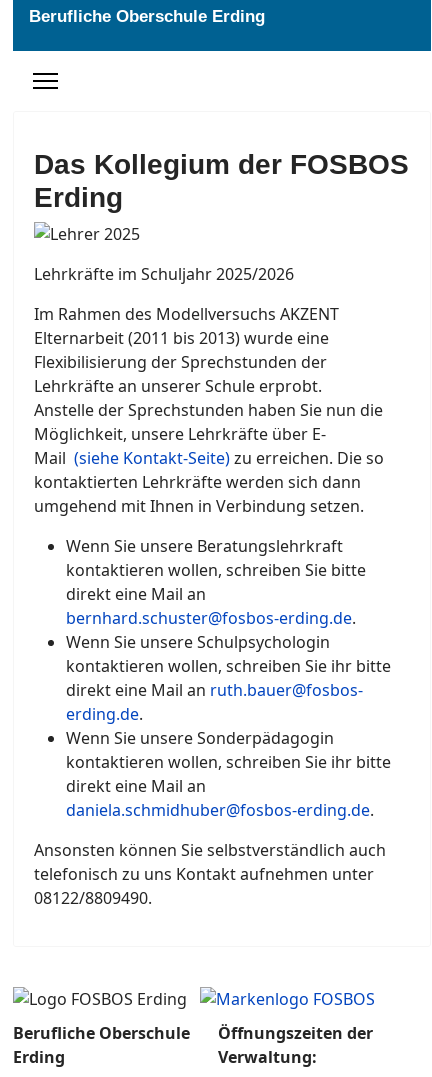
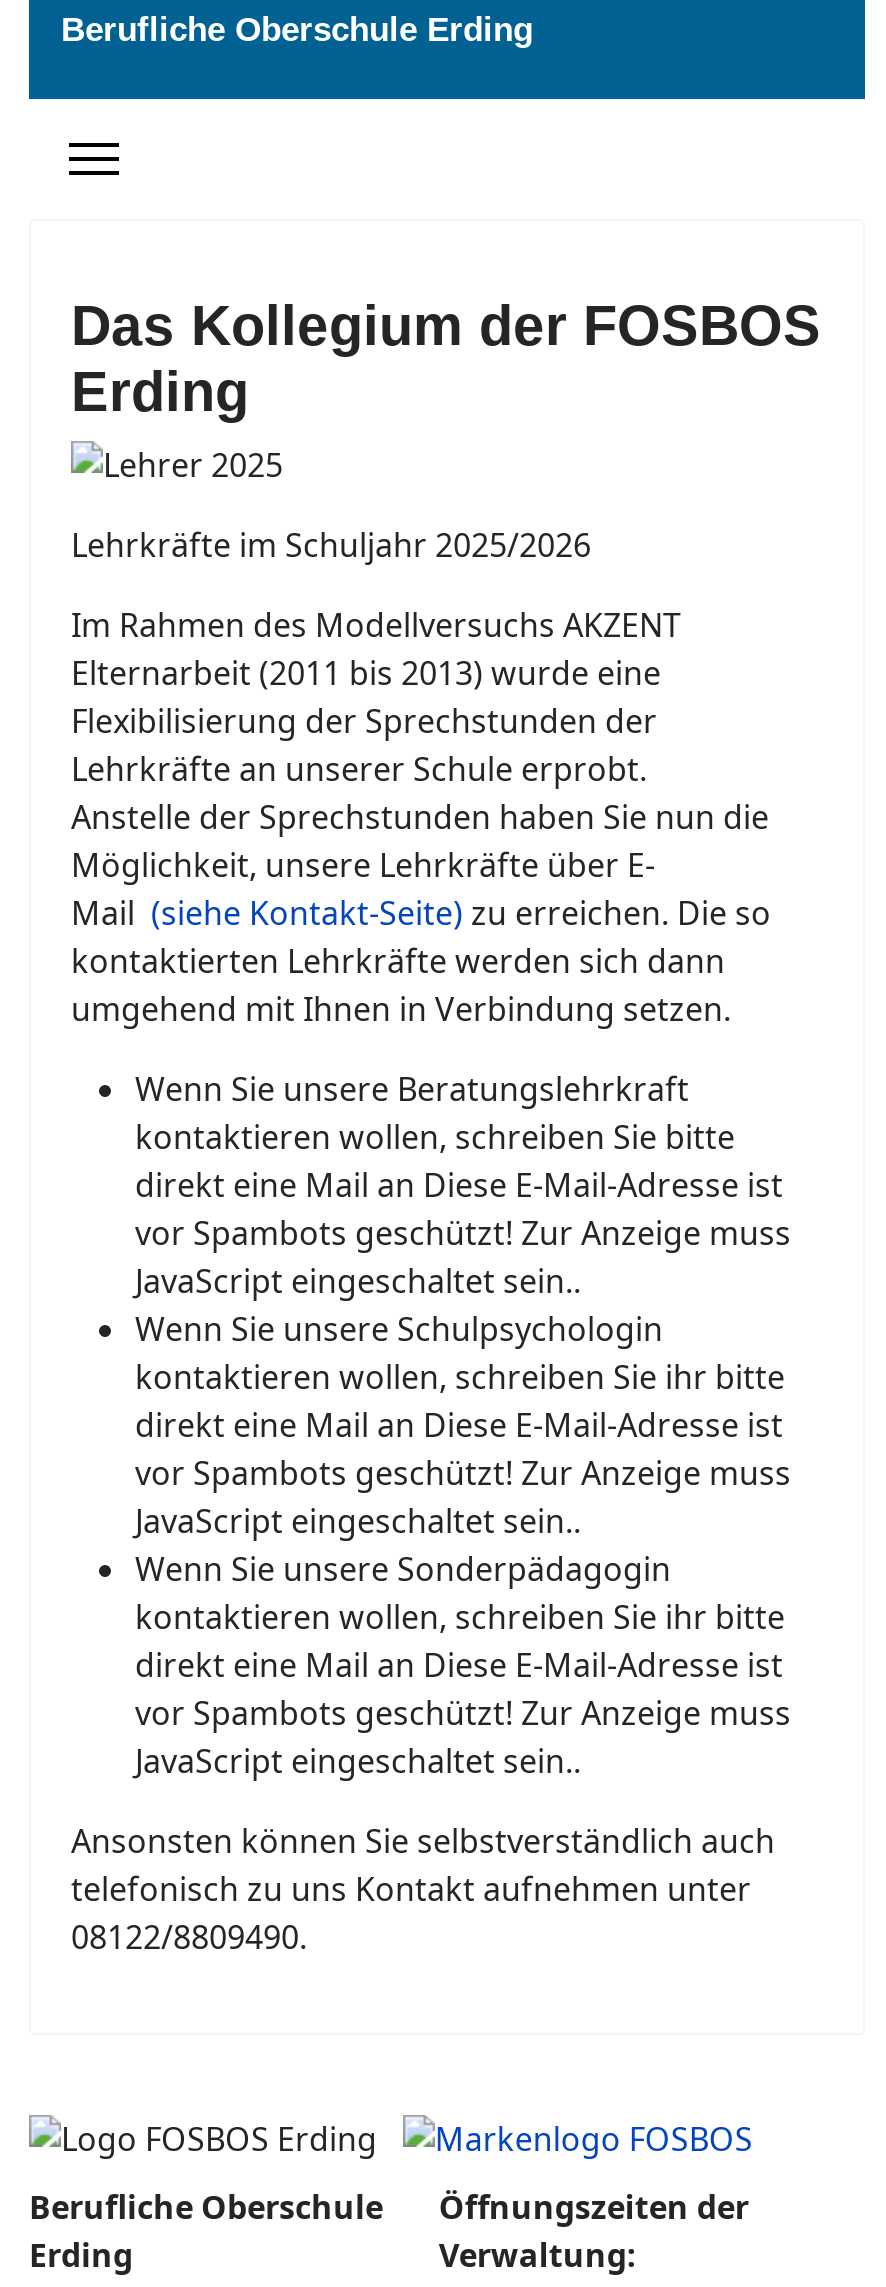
- direkt eine Mail an
- bernhard.schuster@fosbos-erding.de.
+ direkt eine Mail an Diese E-Mail-Adresse ist
+ vor Spambots geschützt! Zur Anzeige muss
+ JavaScript eingeschaltet sein..

- direkt eine Mail an ruth.bauer@fosbos-
- erding.de.
+ direkt eine Mail an Diese E-Mail-Adresse ist
+ vor Spambots geschützt! Zur Anzeige muss
+ JavaScript eingeschaltet sein..

- direkt eine Mail an
- daniela.schmidhuber@fosbos-erding.de.
+ direkt eine Mail an Diese E-Mail-Adresse ist
+ vor Spambots geschützt! Zur Anzeige muss
+ JavaScript eingeschaltet sein..
